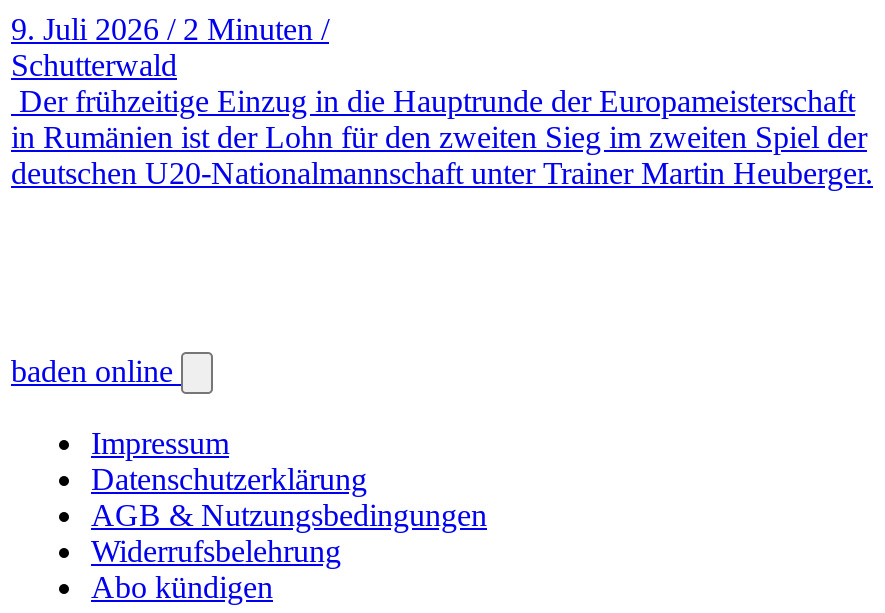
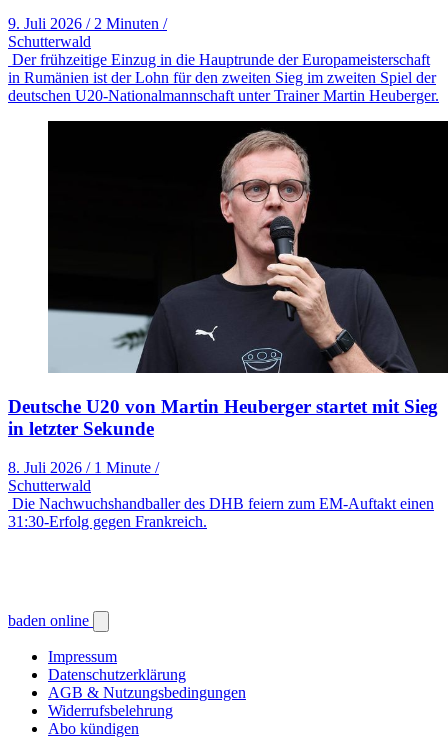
+ [image]
+ Deutsche U20 von Martin Heuberger startet mit Sieg
+ in letzter Sekunde
+ 8. Juli 2026 / 1 Minute /
+ Schutterwald
+ Die Nachwuchshandballer des DHB feiern zum EM-Auftakt einen
+ 31:30-Erfolg gegen Frankreich.
